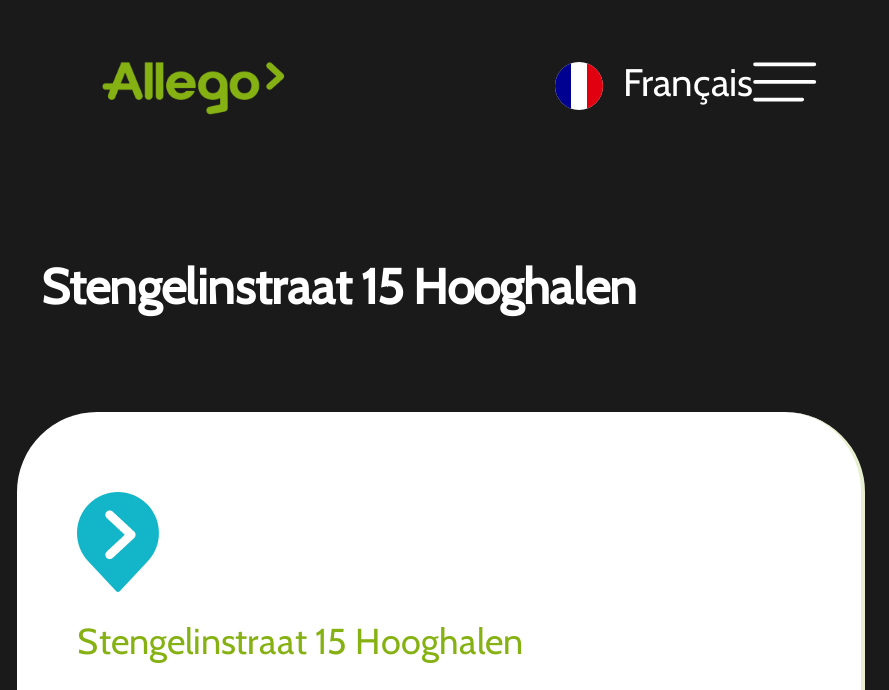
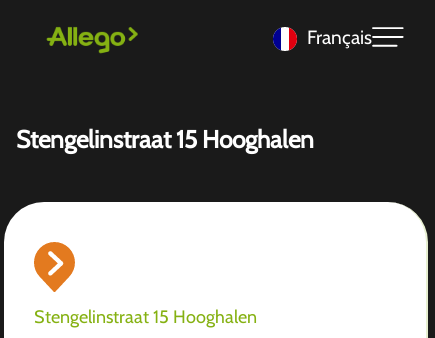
- [image]
+ [image]
